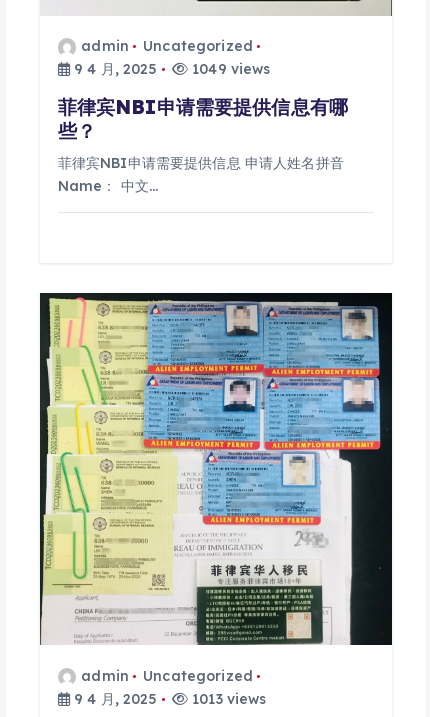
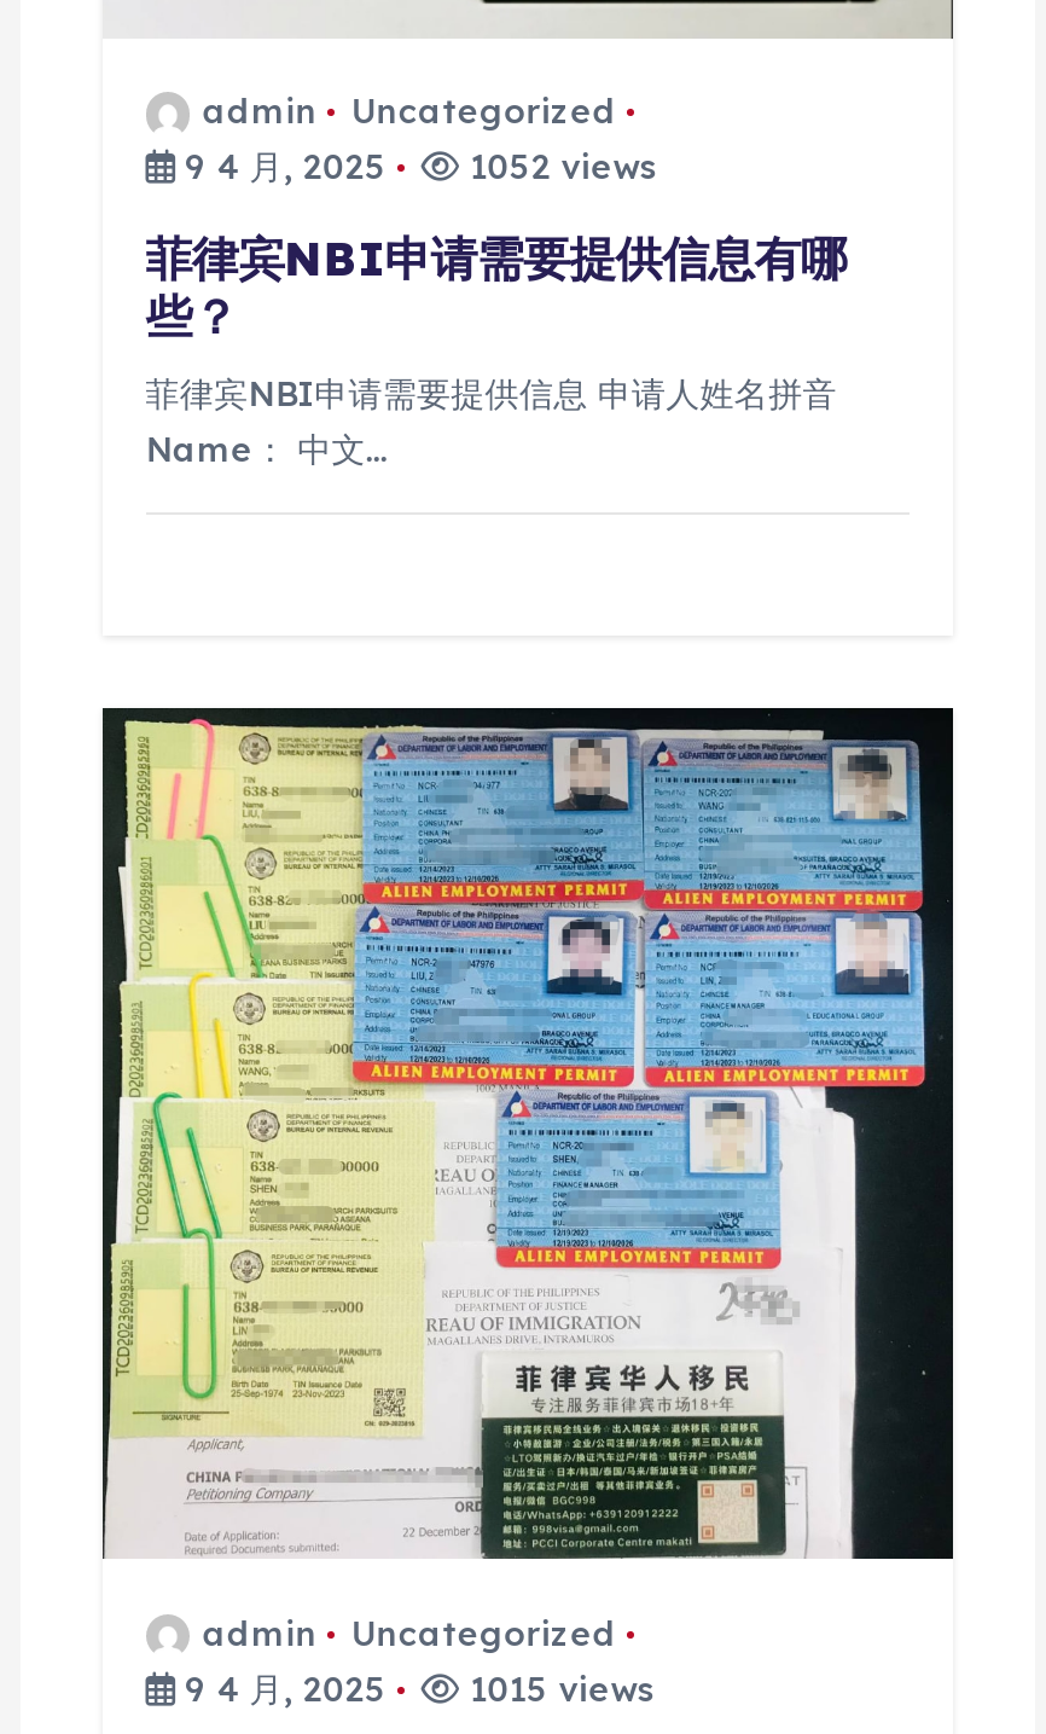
- 9 4 月, 2025 1049 views
+ 9 4 月, 2025 1052 views

- 9 4 月, 2025 1013 views
+ 9 4 月, 2025 1015 views
